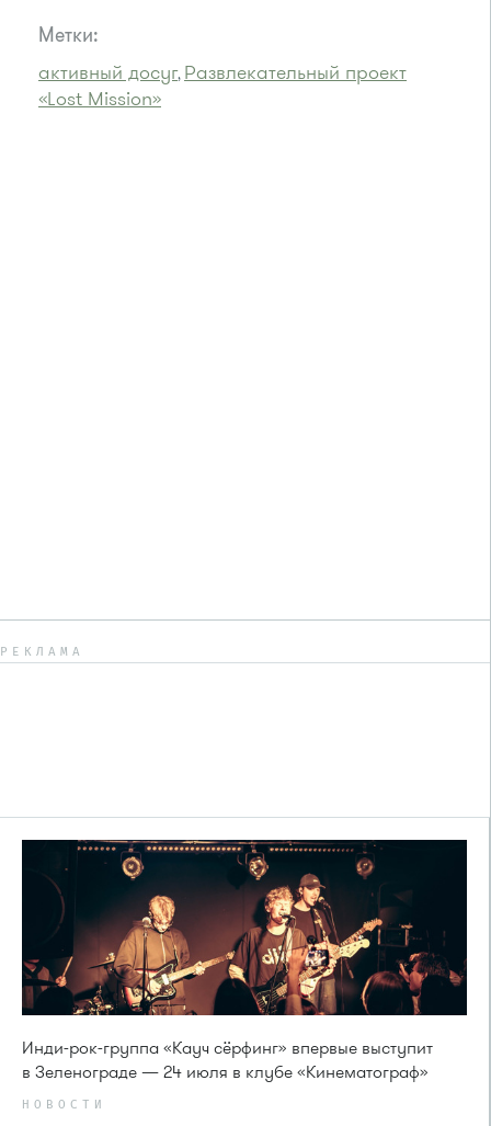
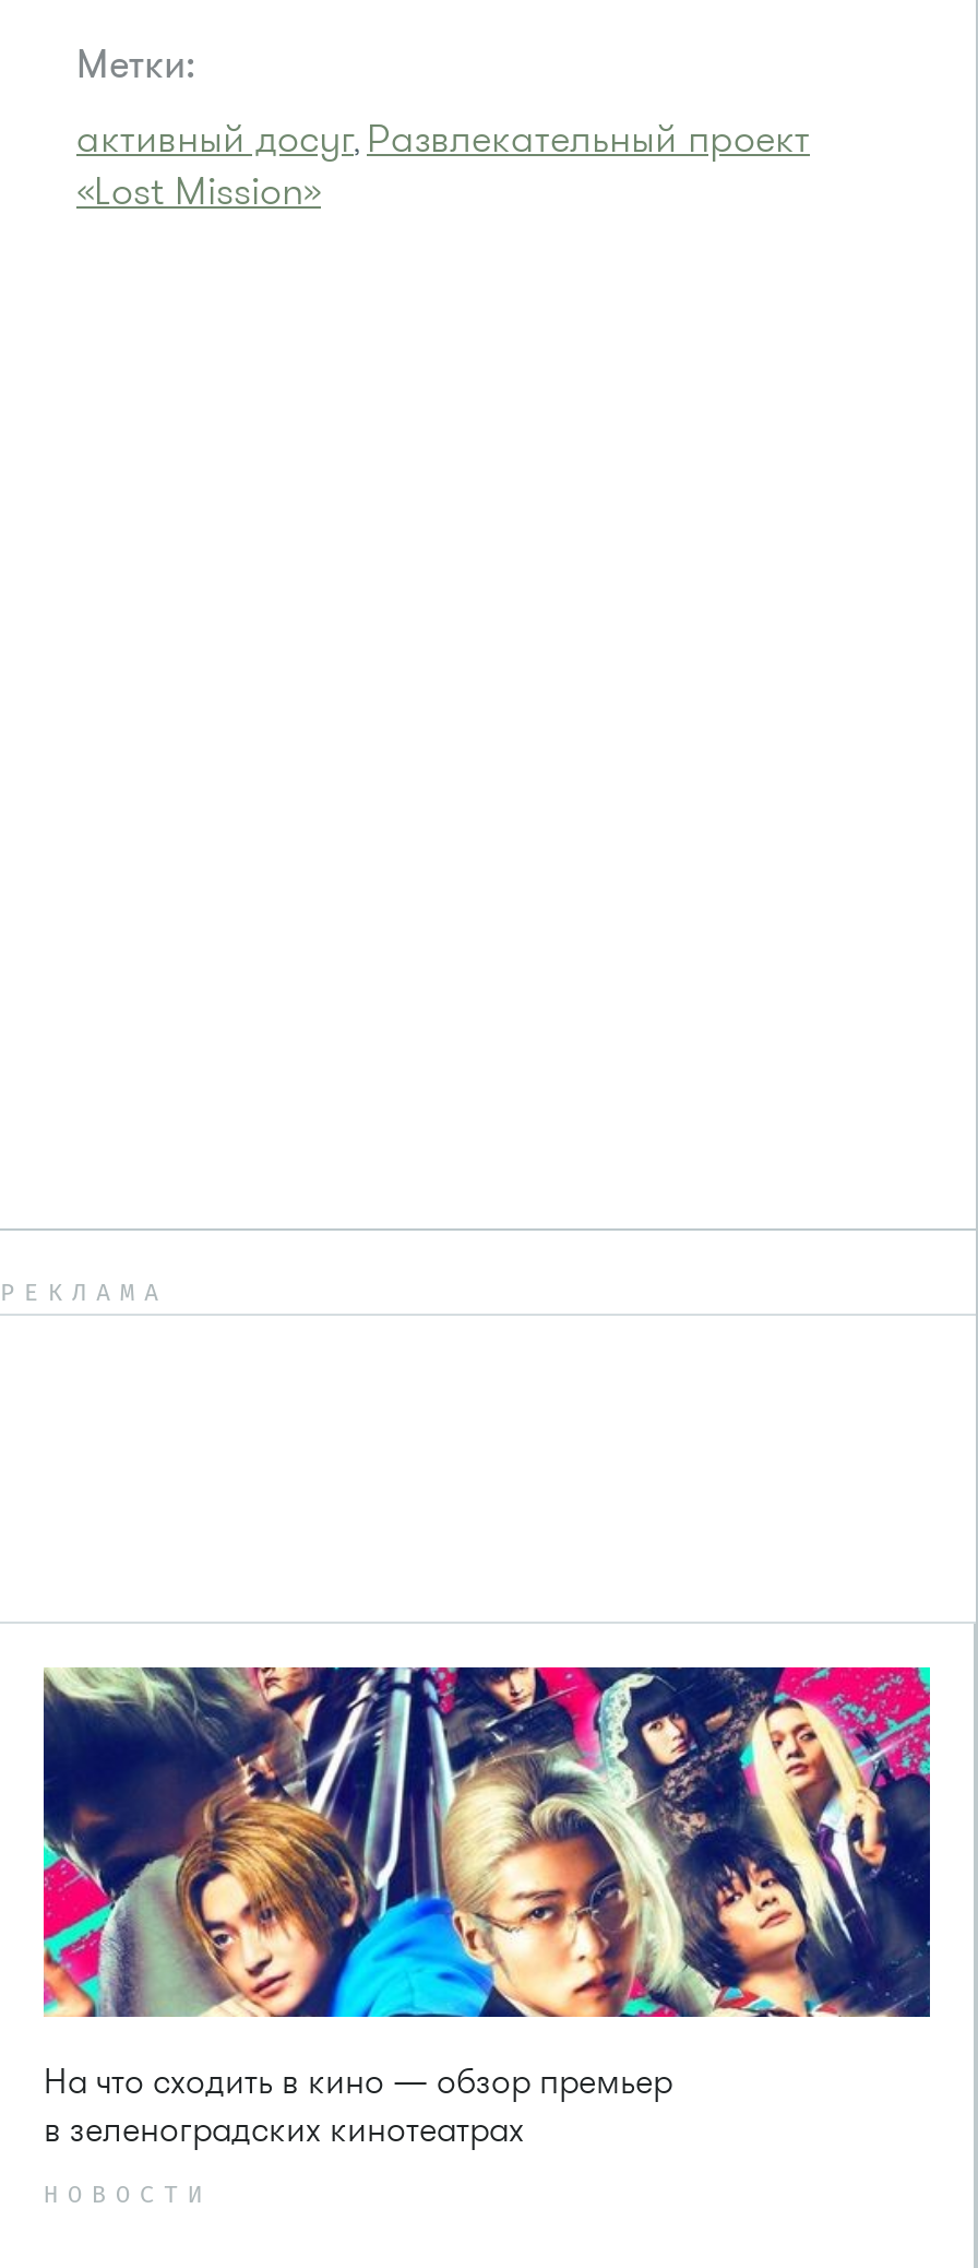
- [image]
- Инди-рок-группа «Кауч сёрфинг» впервые выступит
- в Зеленограде — 24 июля в клубе «Кинематограф»
+ [image]
+ На что сходить в кино — обзор премьер
+ в зеленоградских кинотеатрах
